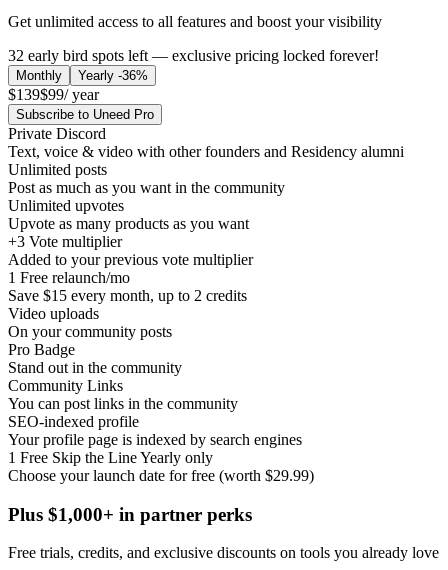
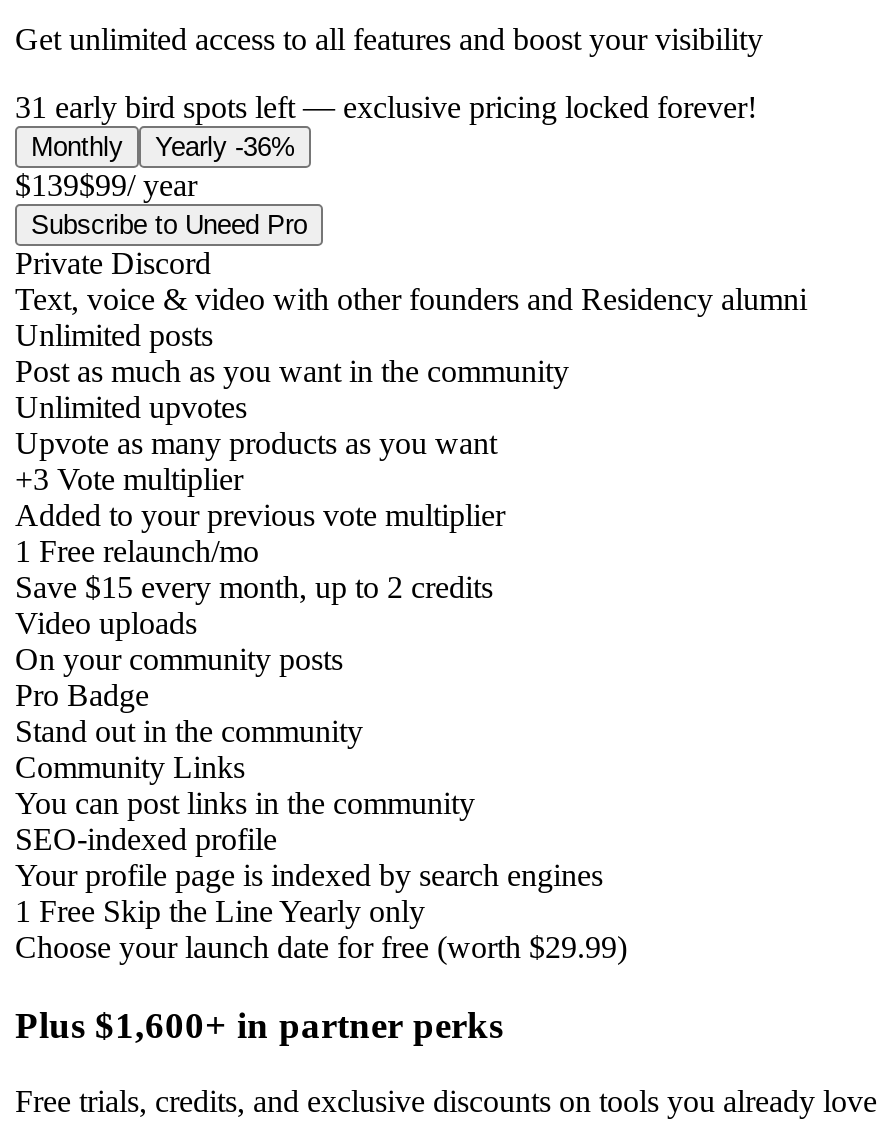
- 32 early bird spots left — exclusive pricing locked forever!
+ 31 early bird spots left — exclusive pricing locked forever!

- Plus $1,000+ in partner perks
+ Plus $1,600+ in partner perks
